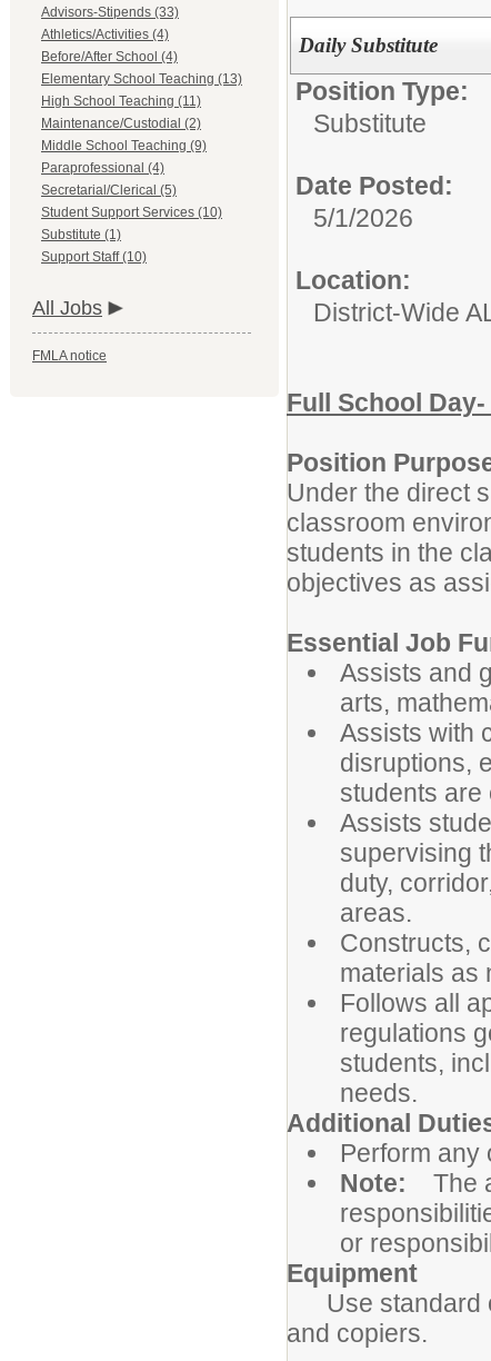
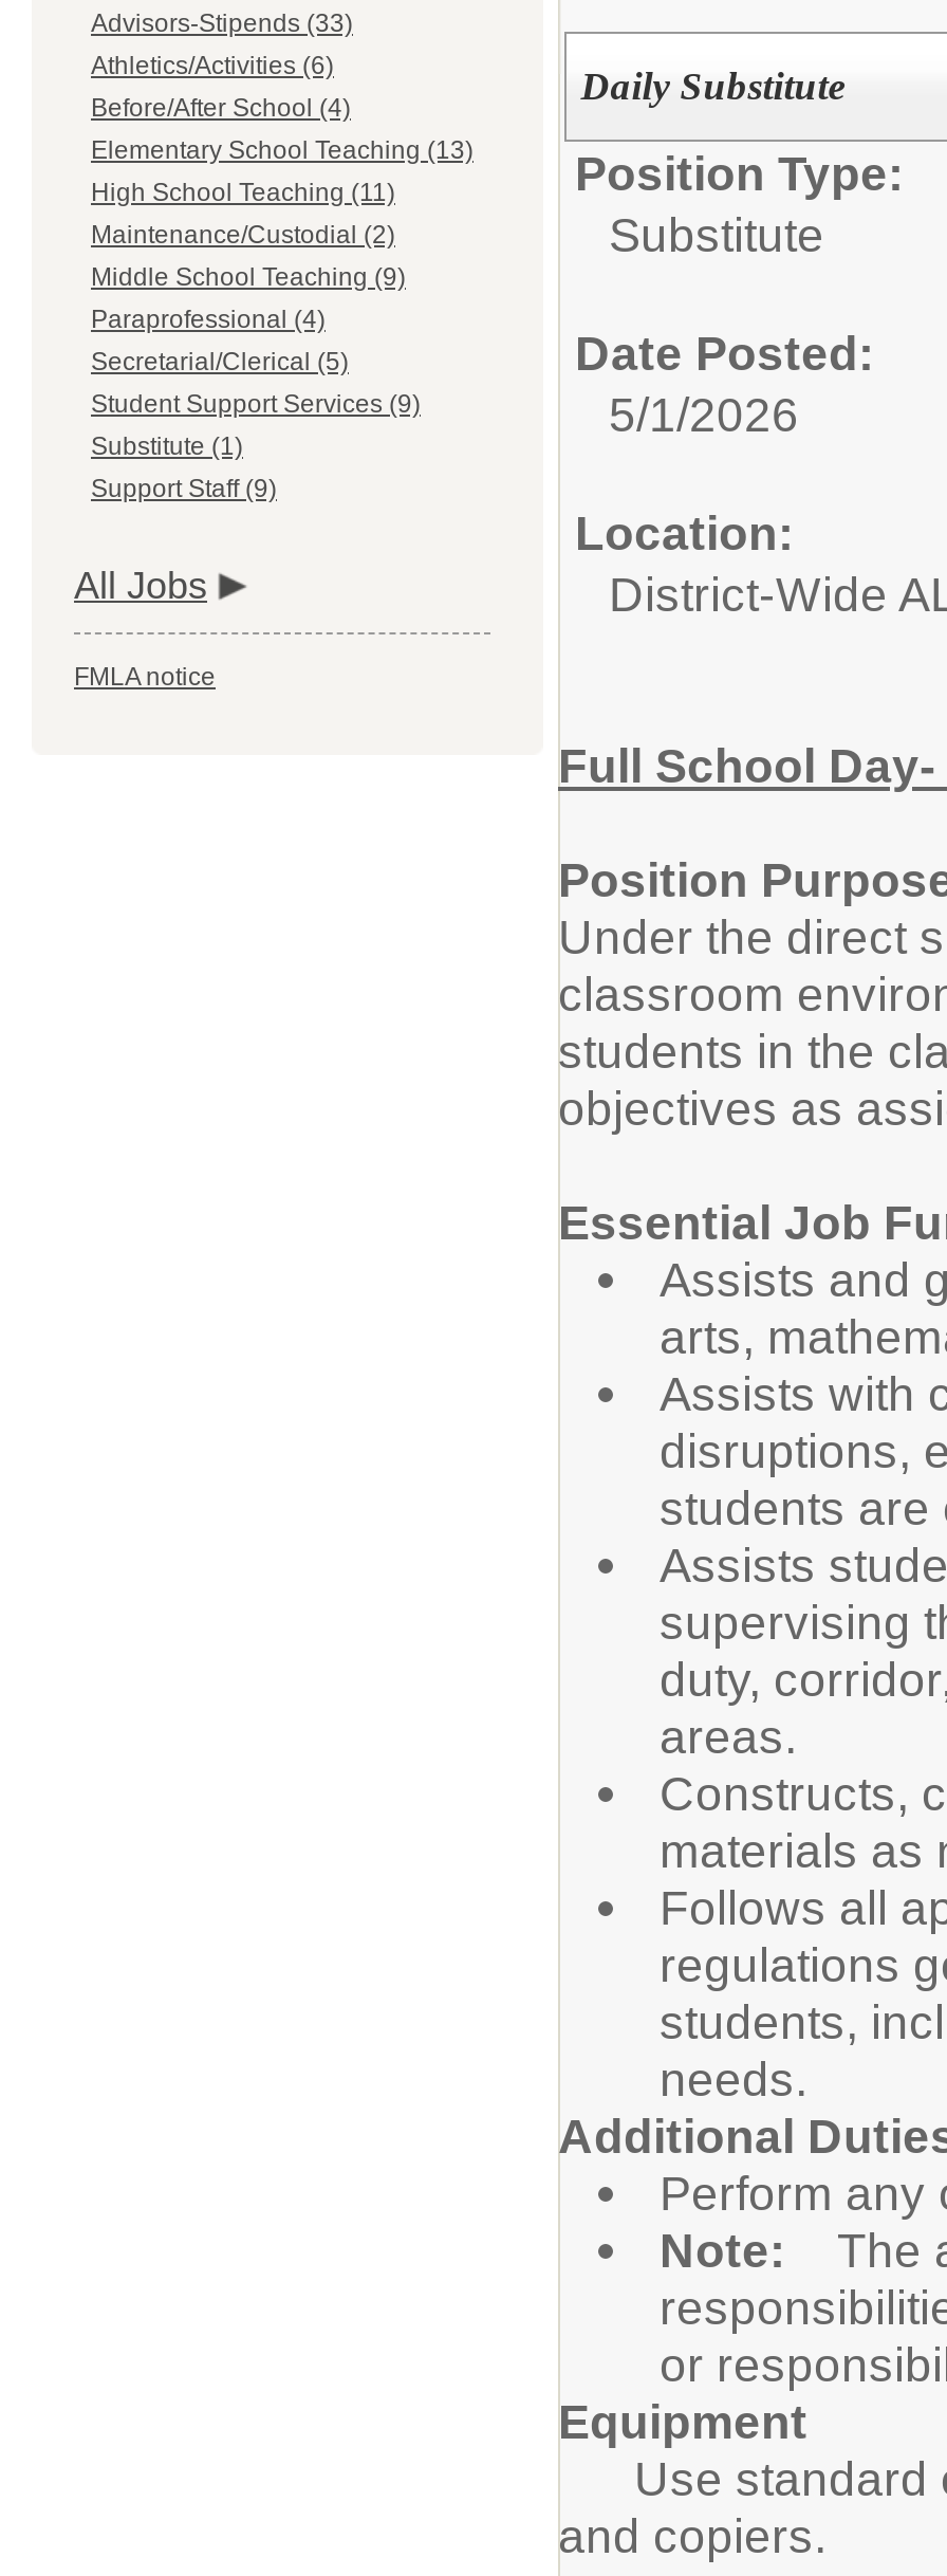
- Athletics/Activities (4)
+ Athletics/Activities (6)

- Student Support Services (10)
+ Student Support Services (9)

- Support Staff (10)
+ Support Staff (9)
